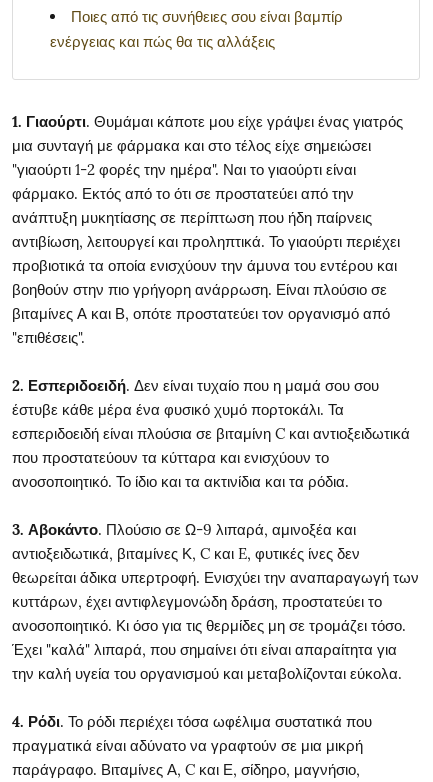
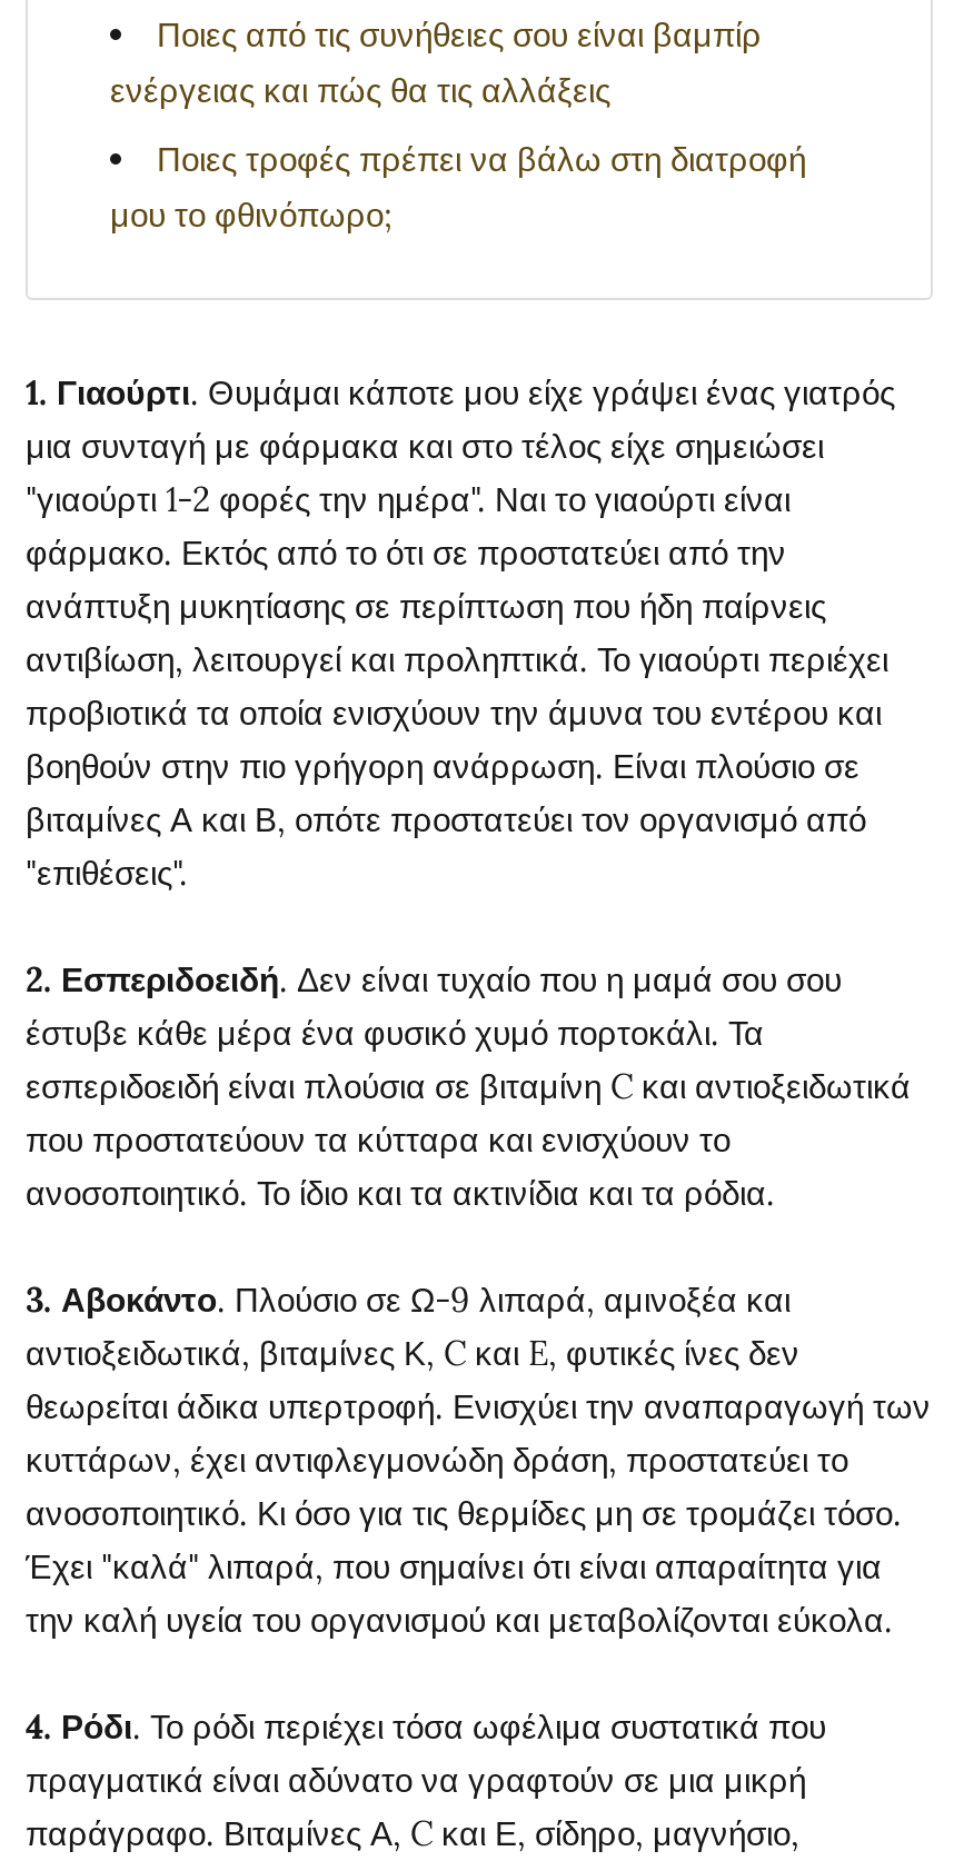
+ Ποιες τροφές πρέπει να βάλω στη διατροφή
+ μου το φθινόπωρο;
